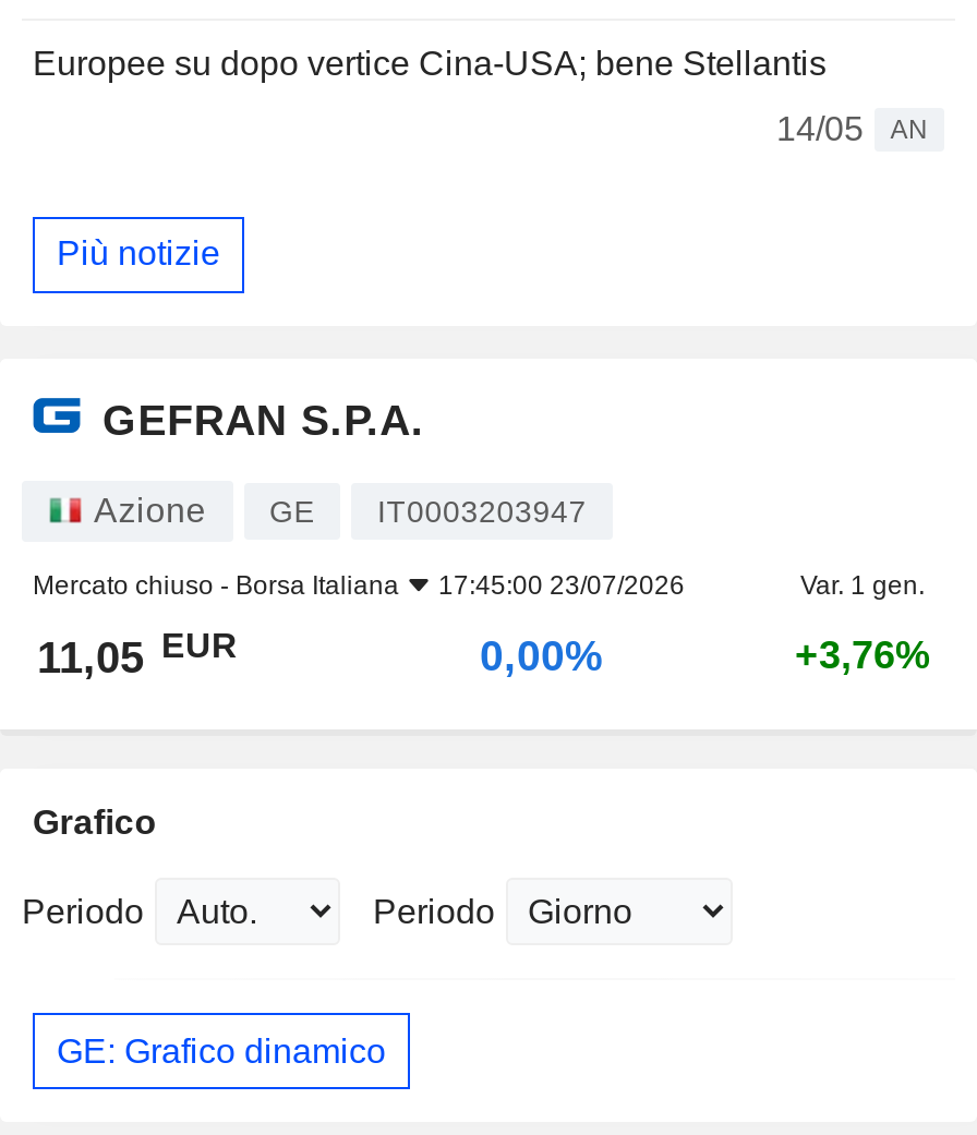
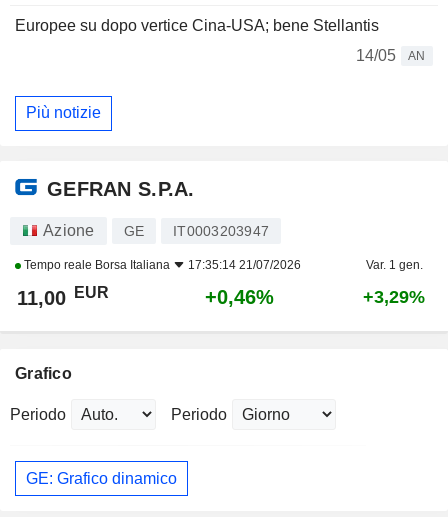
- Mercato chiuso - Borsa Italiana
- 17:45:00 23/07/2026
+ Tempo reale Borsa Italiana
+ 17:35:14 21/07/2026

- 11,05 EUR
+ 11,00 EUR

- 0,00%
+ +0,46%

- +3,76%
+ +3,29%
